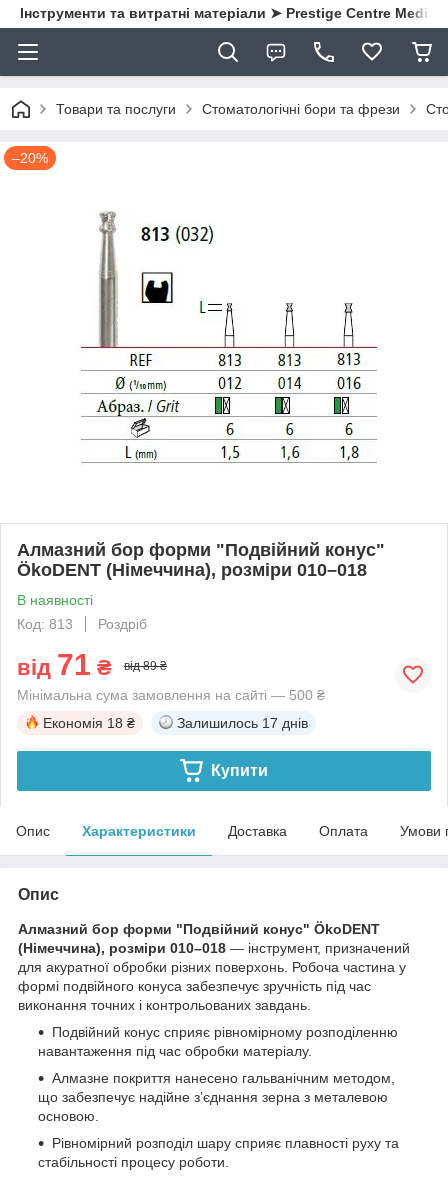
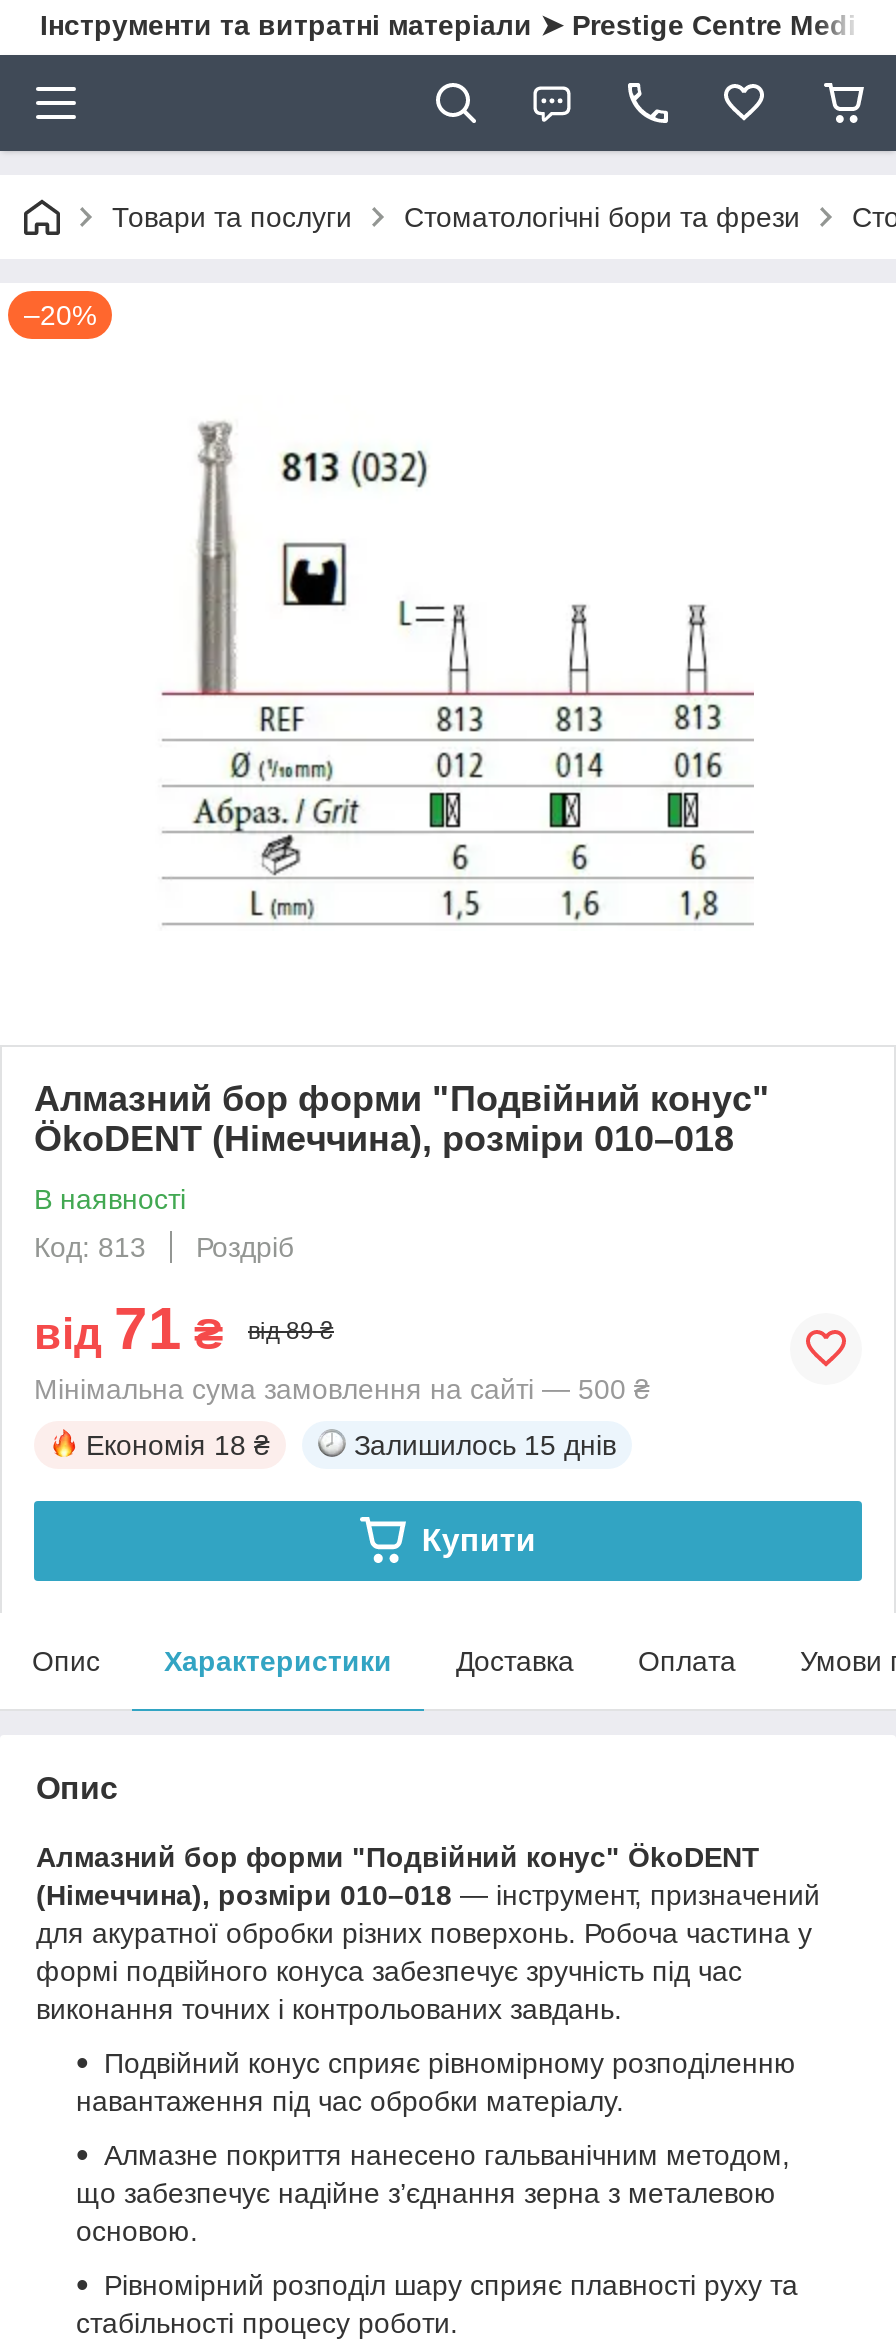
- Залишилось 17 днів
+ Залишилось 15 днів
